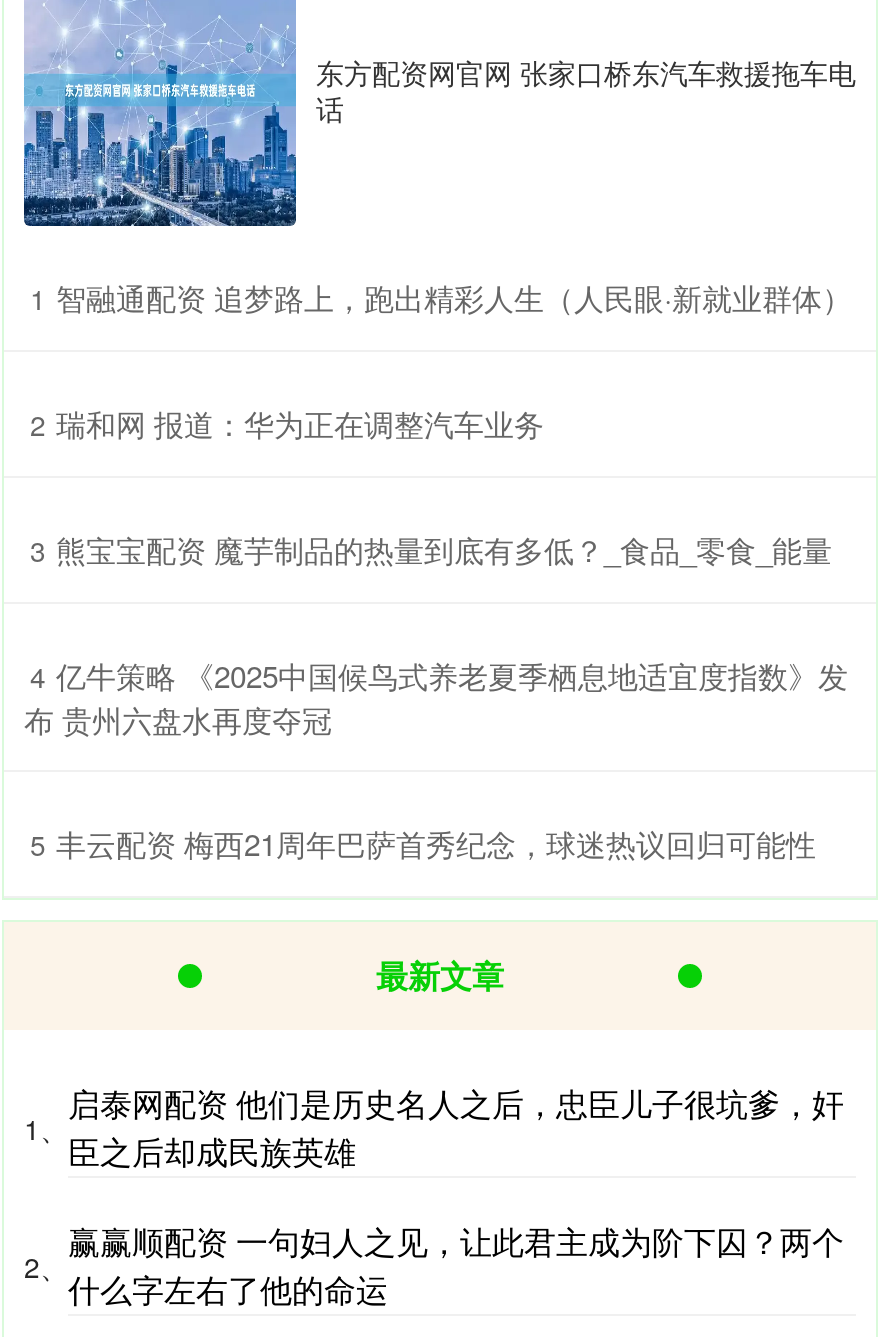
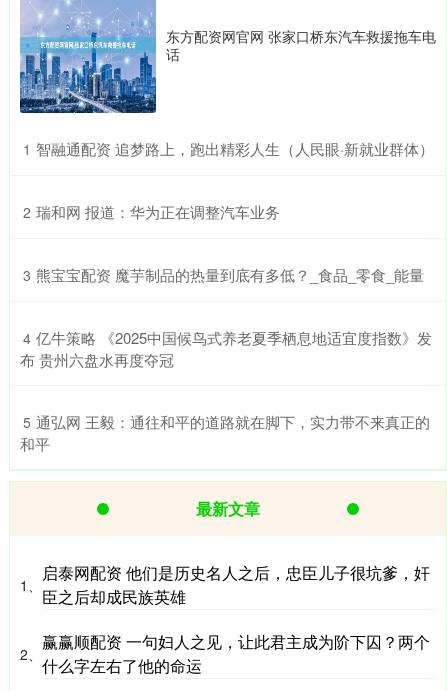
- 5 丰云配资 梅西21周年巴萨首秀纪念，球迷热议回归可能性
+ 5 通弘网 王毅：通往和平的道路就在脚下，实力带不来真正的
+ 和平
